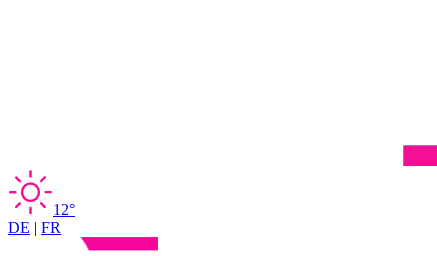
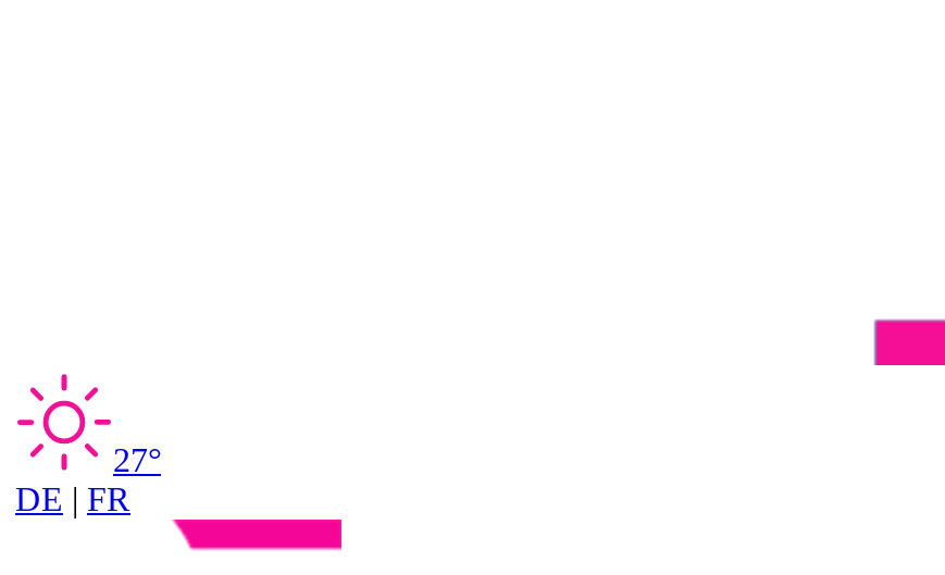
- 12°
+ 27°
